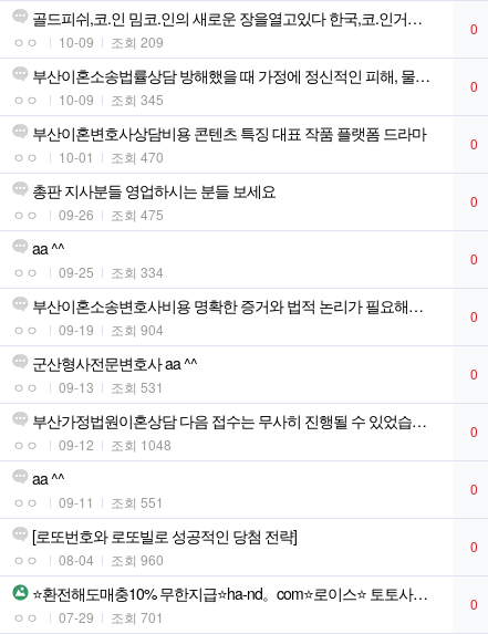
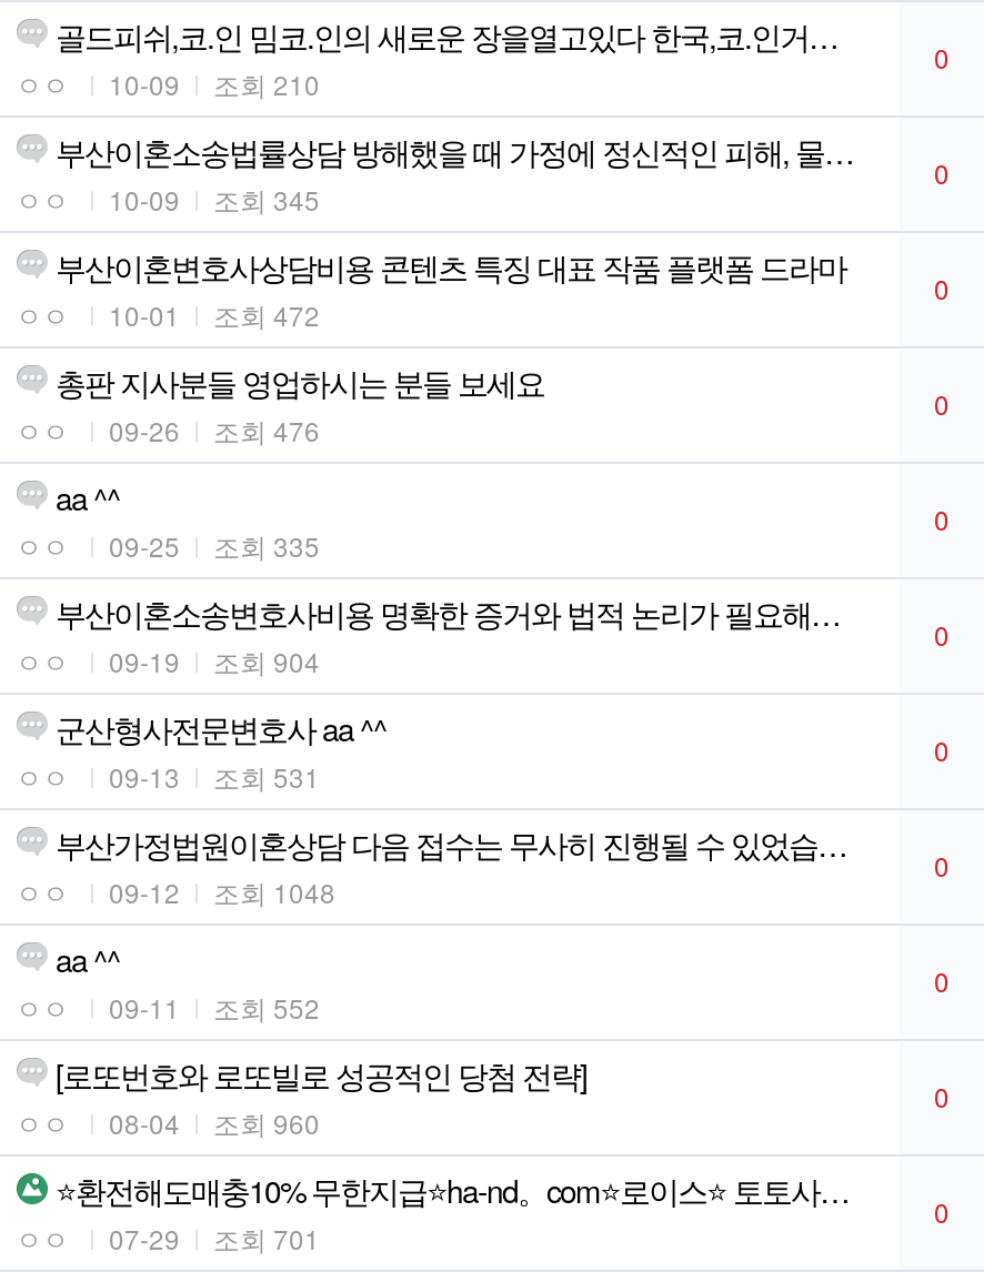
- 조회 209
+ 조회 210

- 조회 470
+ 조회 472

- 조회 475
+ 조회 476

- 조회 334
+ 조회 335

- 조회 551
+ 조회 552
